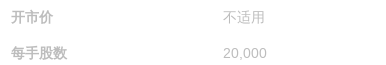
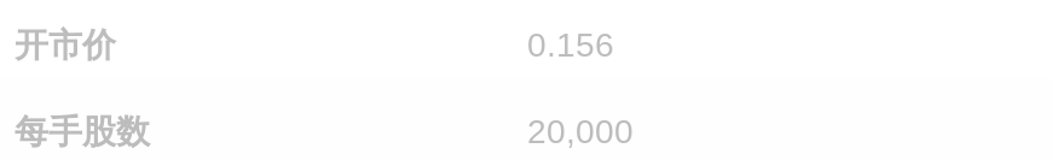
- 不适用
+ 0.156
